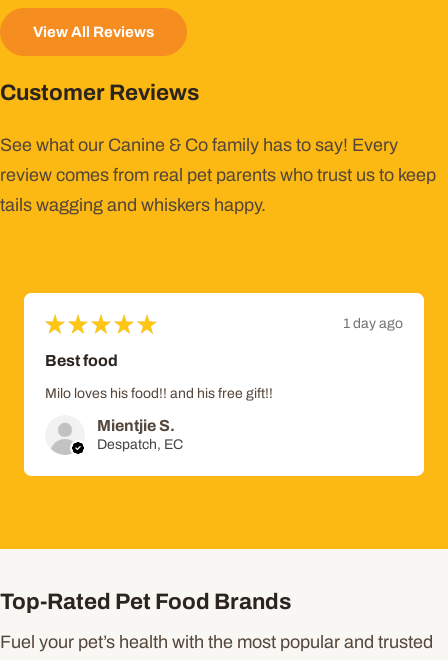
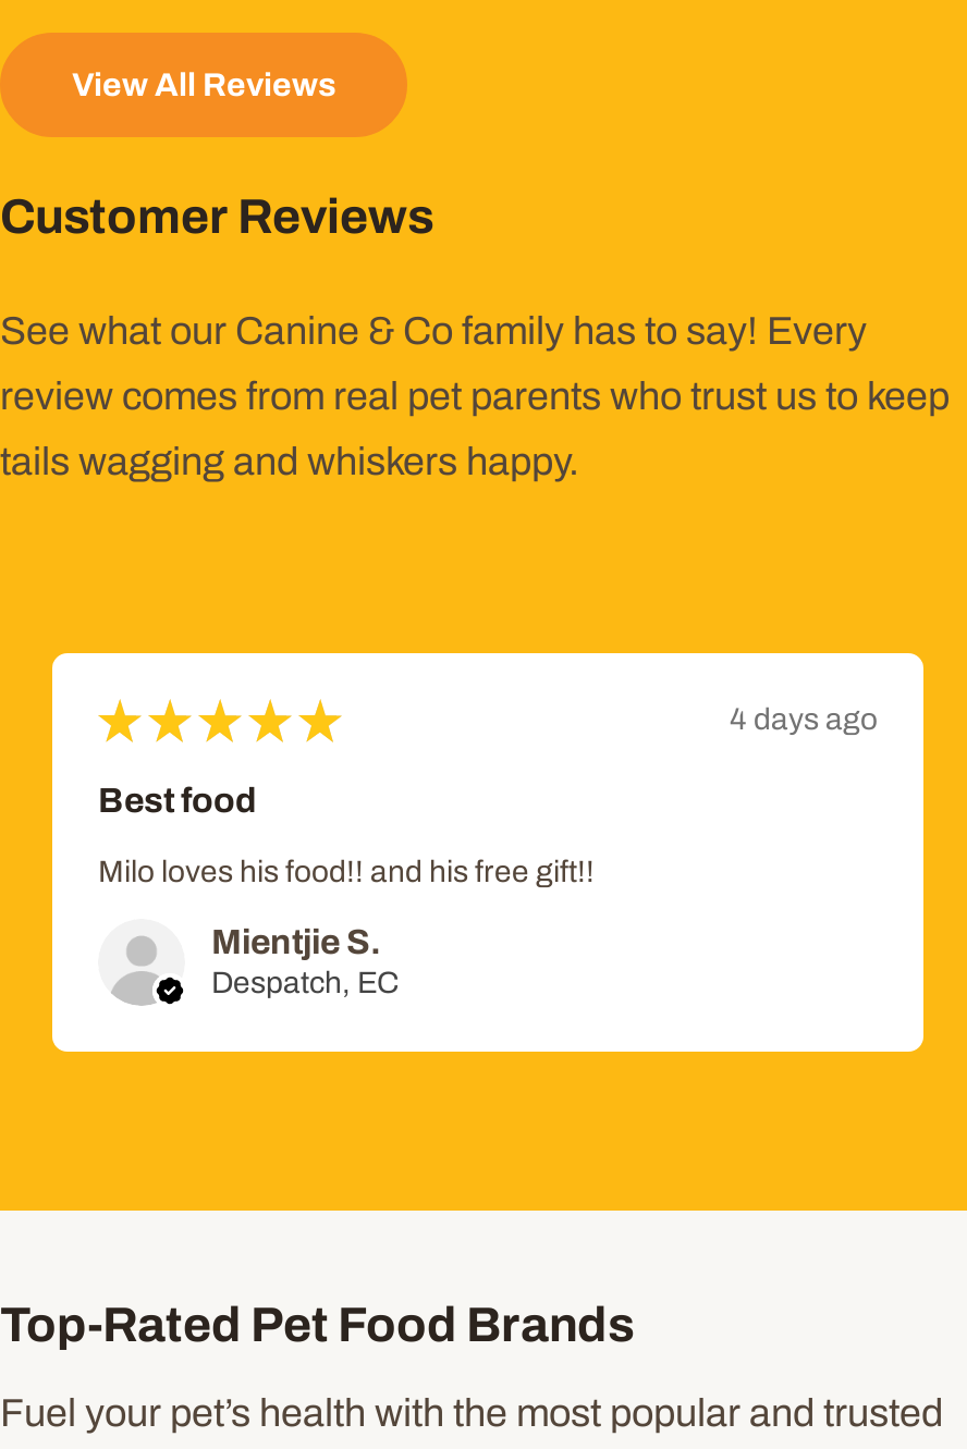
- 1 day ago
+ 4 days ago
